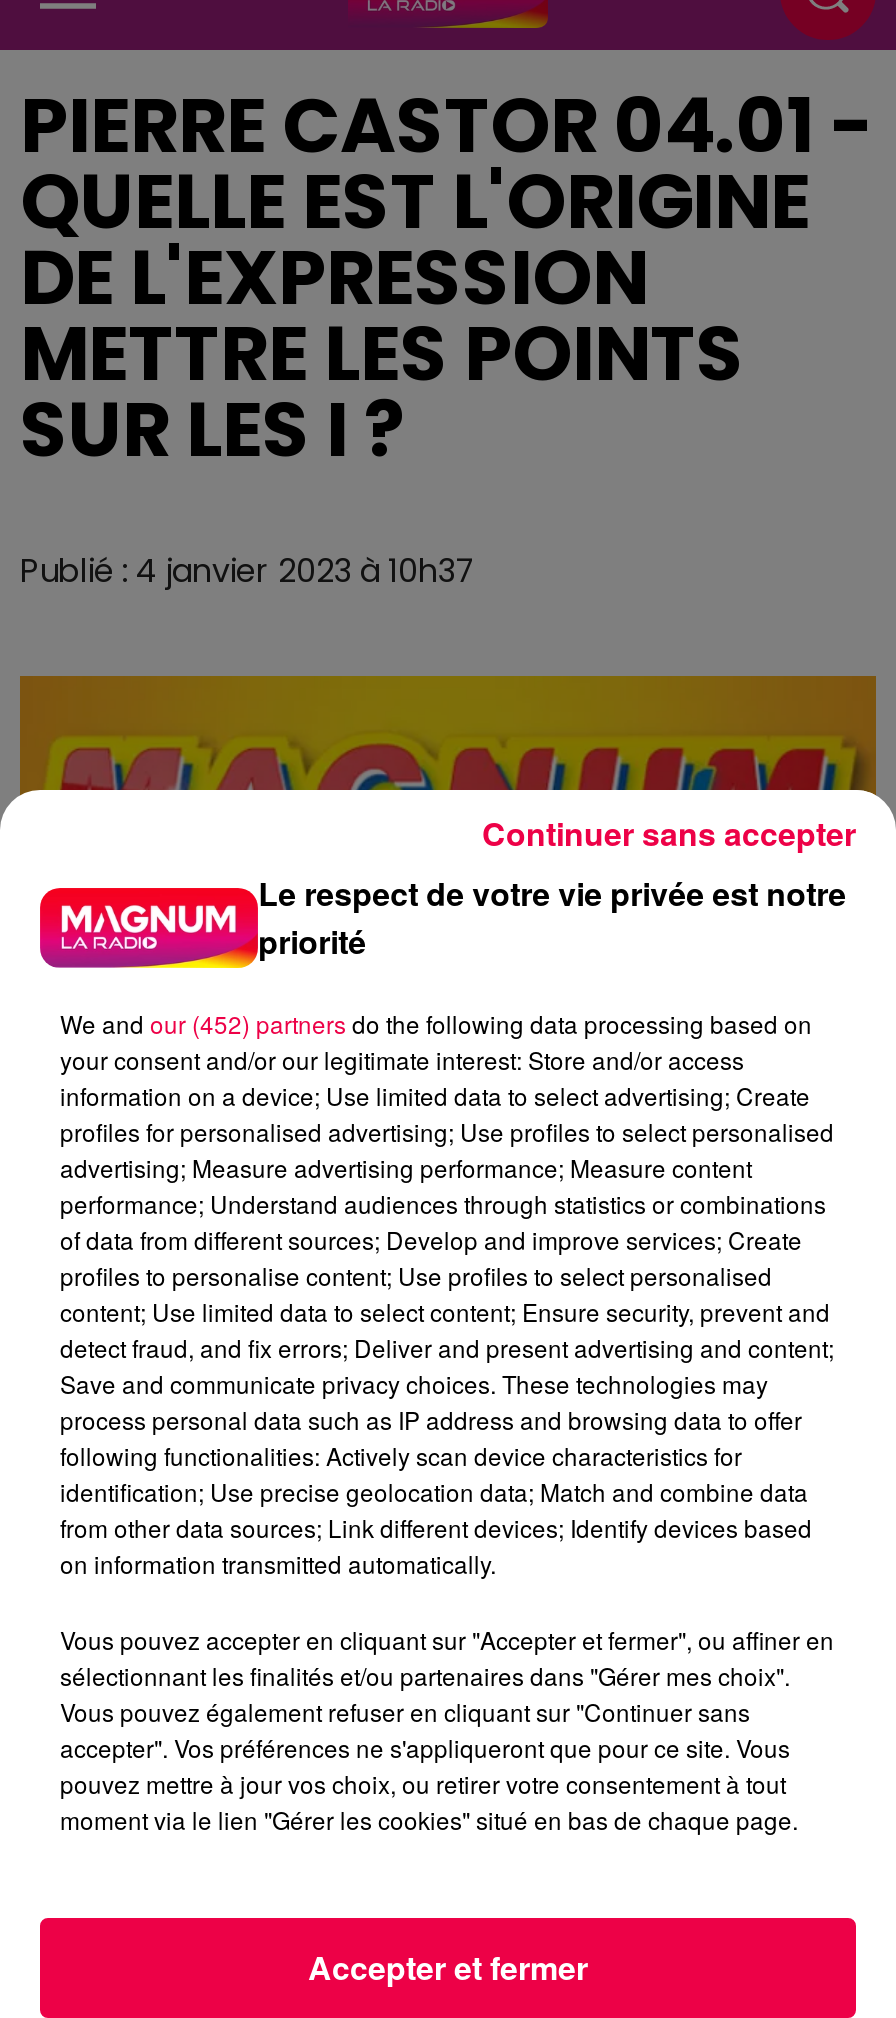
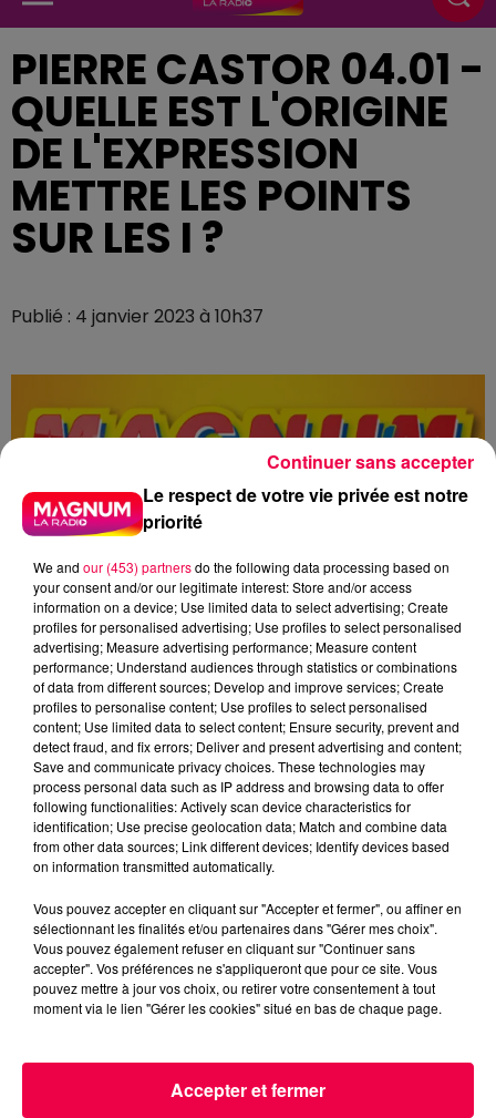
- We and our (452) partners do the following data processing based on
+ We and our (453) partners do the following data processing based on
